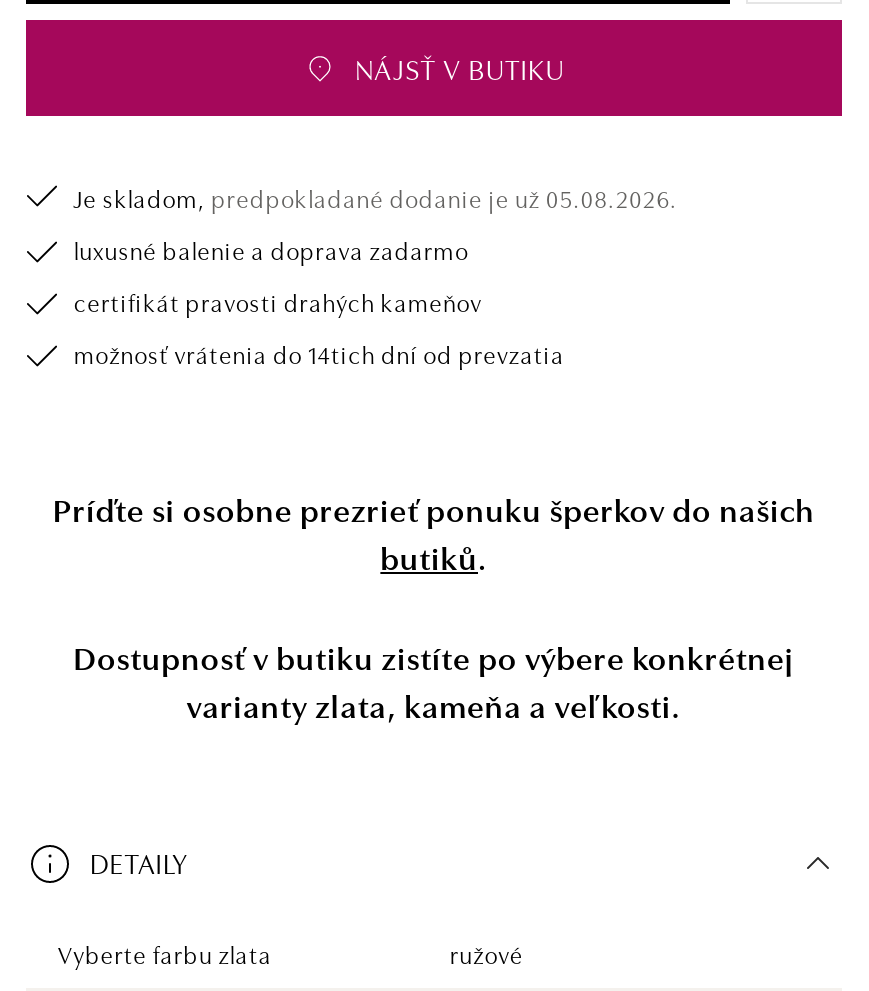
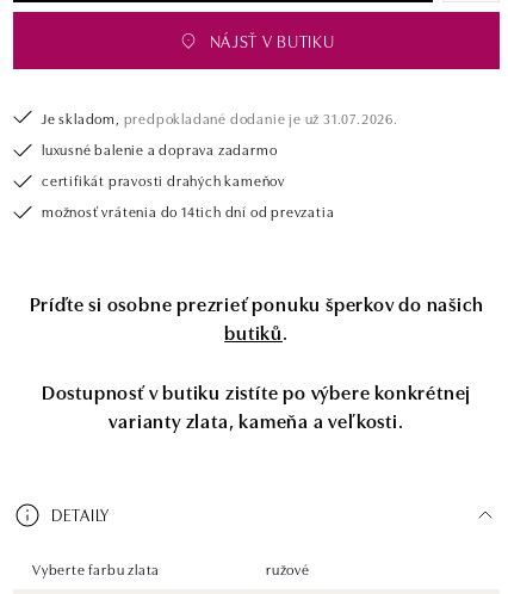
- Je skladom, predpokladané dodanie je už 05.08.2026.
+ Je skladom, predpokladané dodanie je už 31.07.2026.
